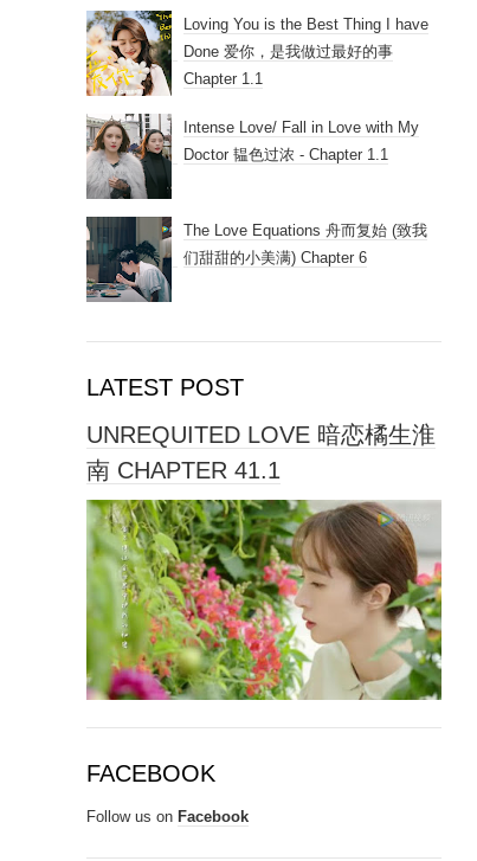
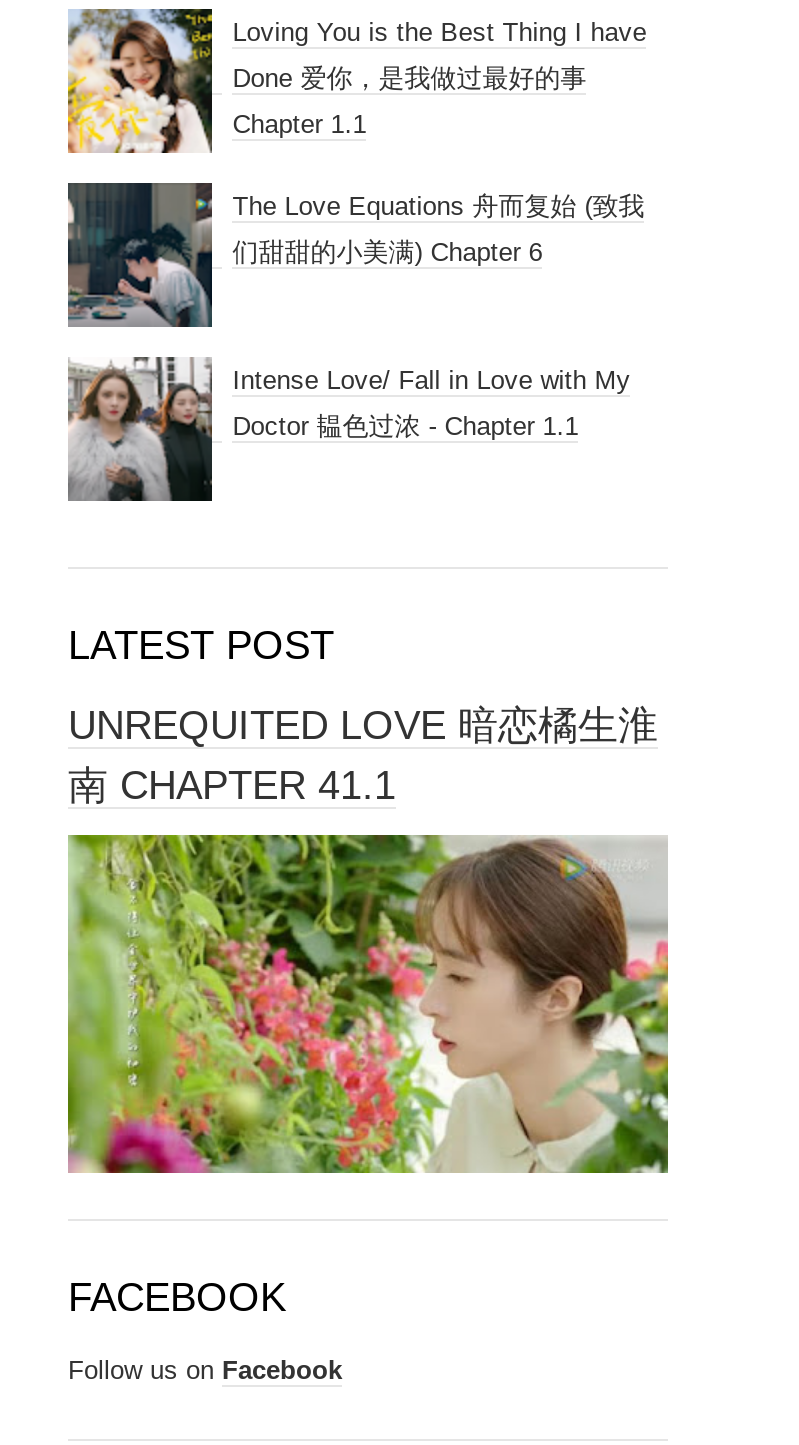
moved down: [image] | Intense Love/ Fall in Love with My | Doctor 韫色过浓 - Chapter 1.1

moved up: [image] | The Love Equations 舟而复始 (致我 | 们甜甜的小美满) Chapter 6
